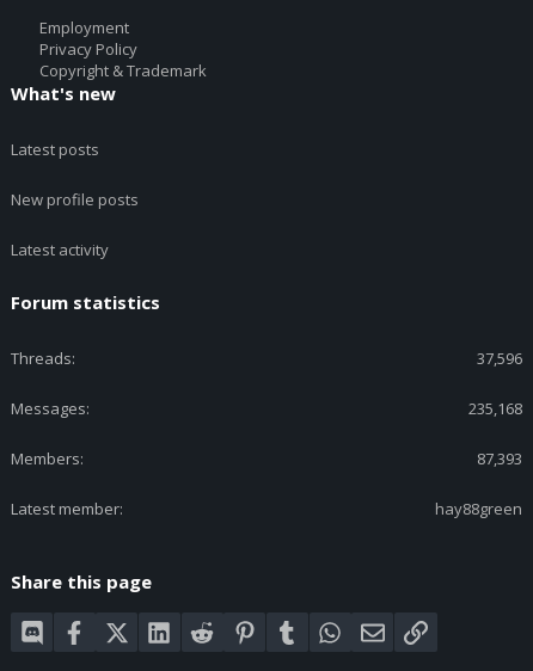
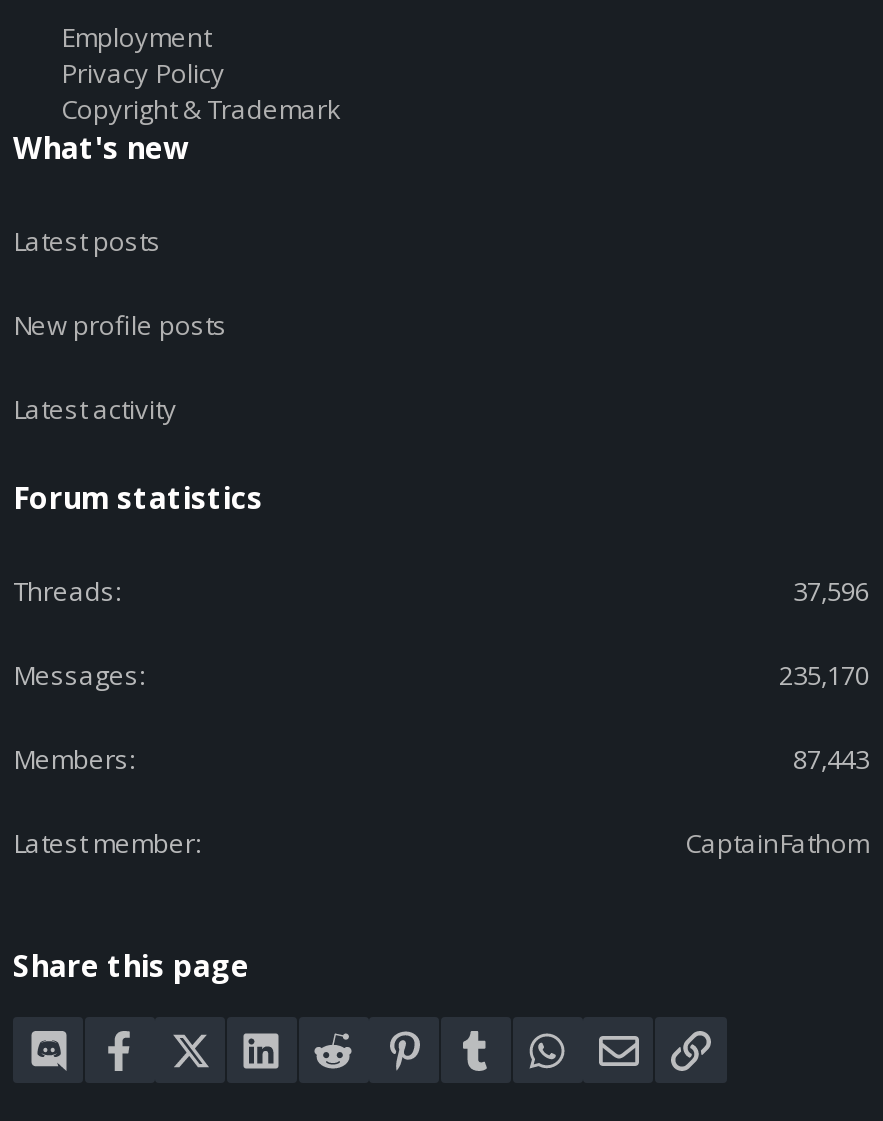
- 235,168
+ 235,170

- 87,393
+ 87,443

- hay88green
+ CaptainFathom
